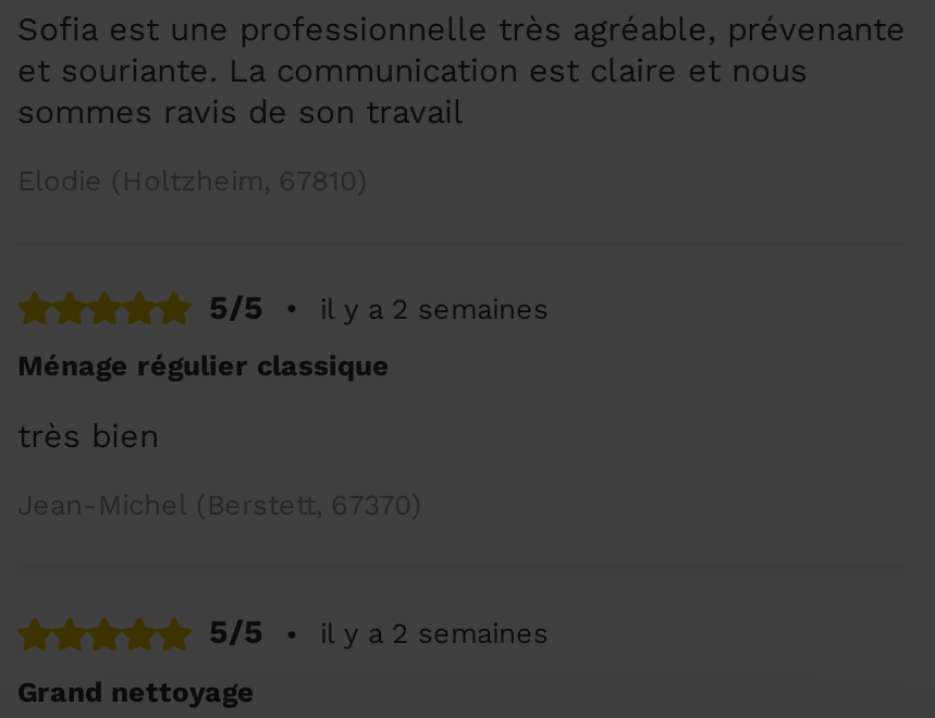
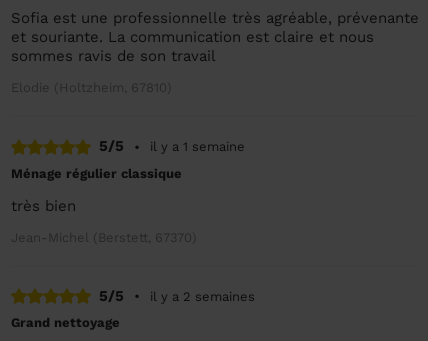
- il y a 2 semaines
+ il y a 1 semaine
